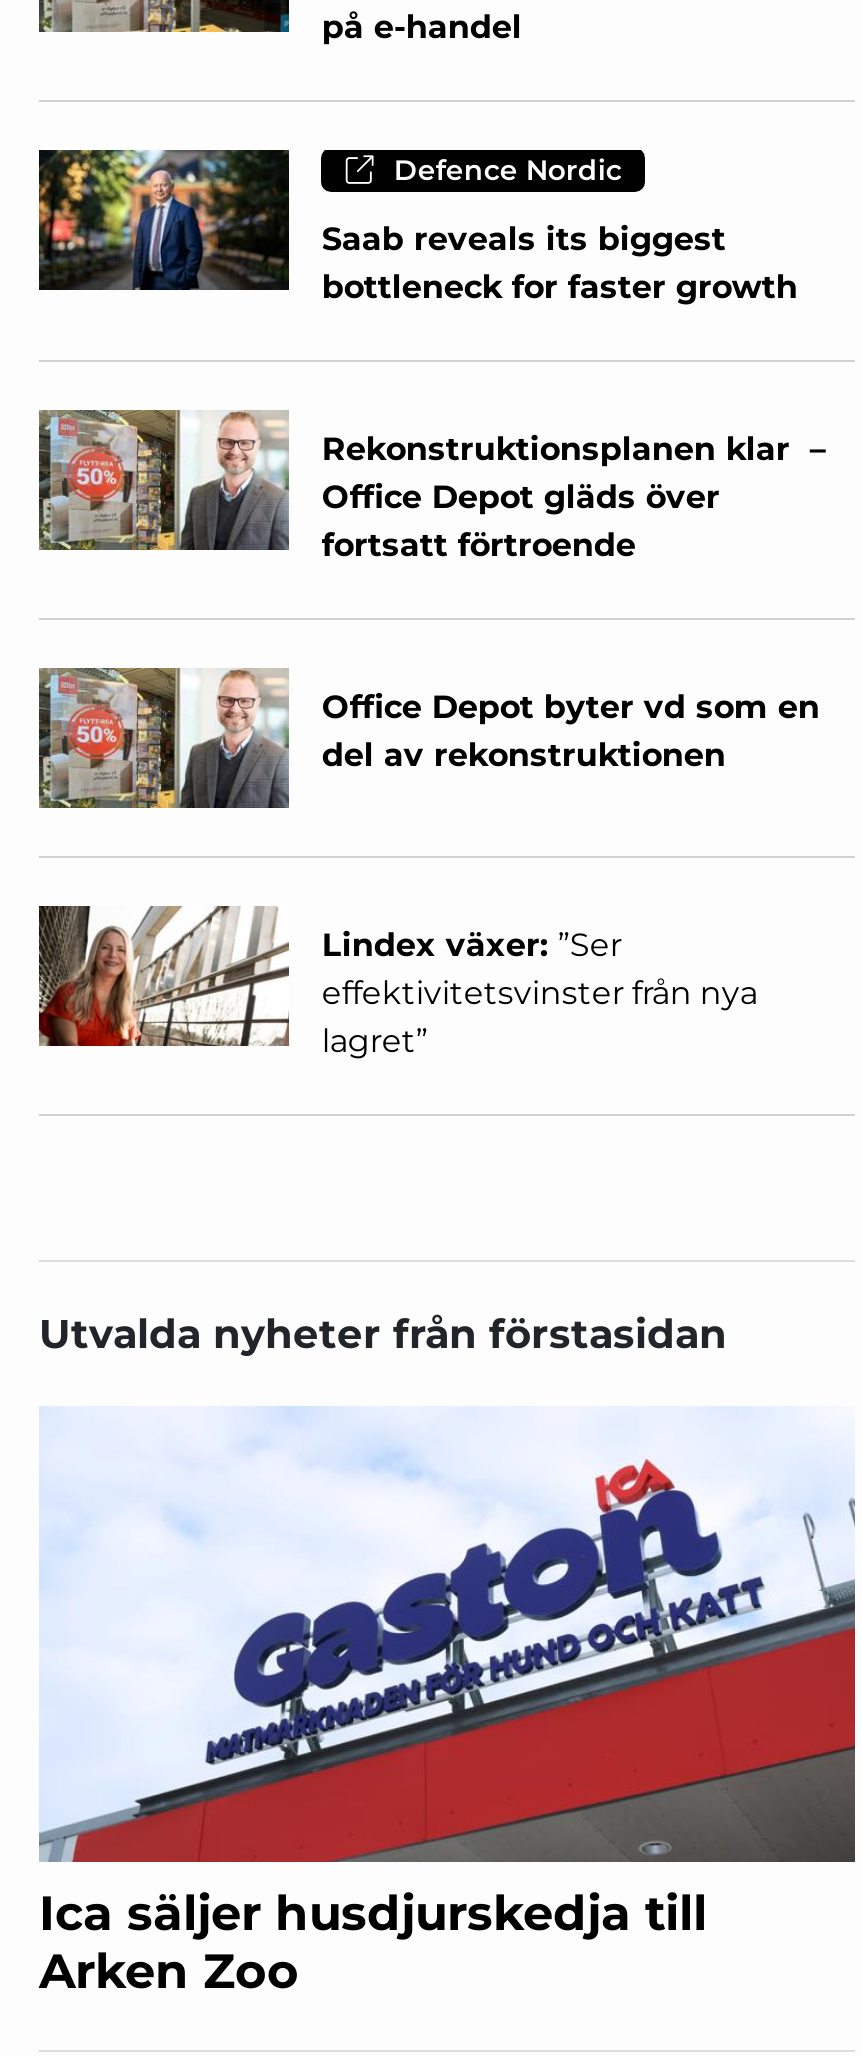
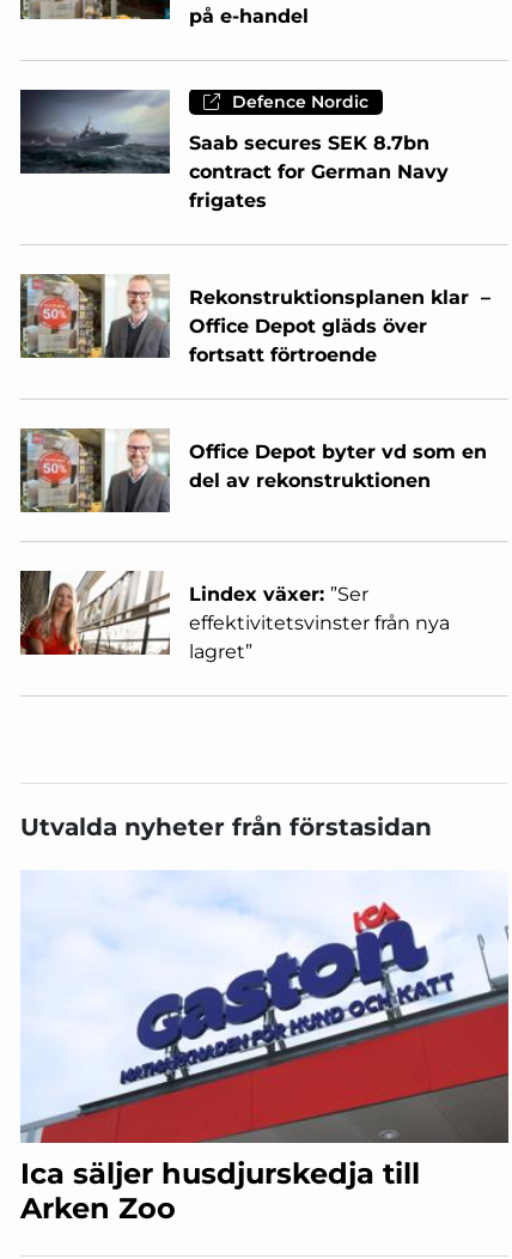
- [image]
- Saab reveals its biggest
- bottleneck for faster growth
+ [image]
+ Saab secures SEK 8.7bn
+ contract for German Navy
+ frigates
